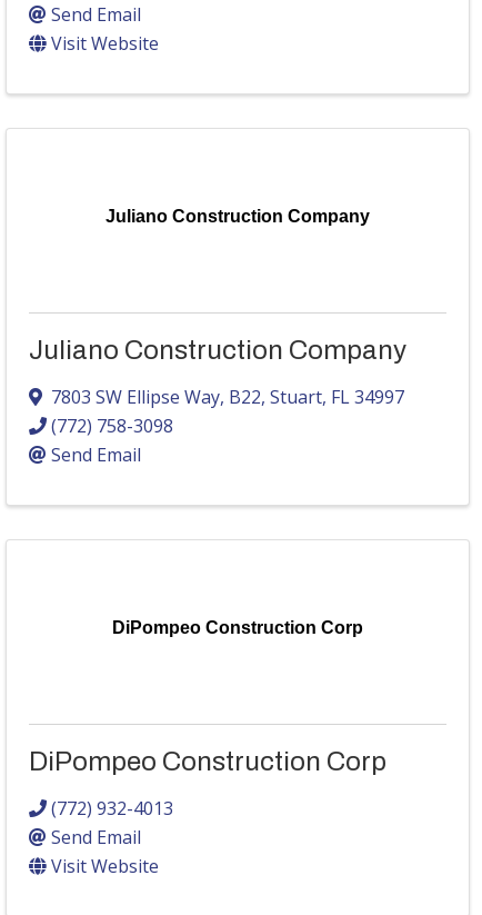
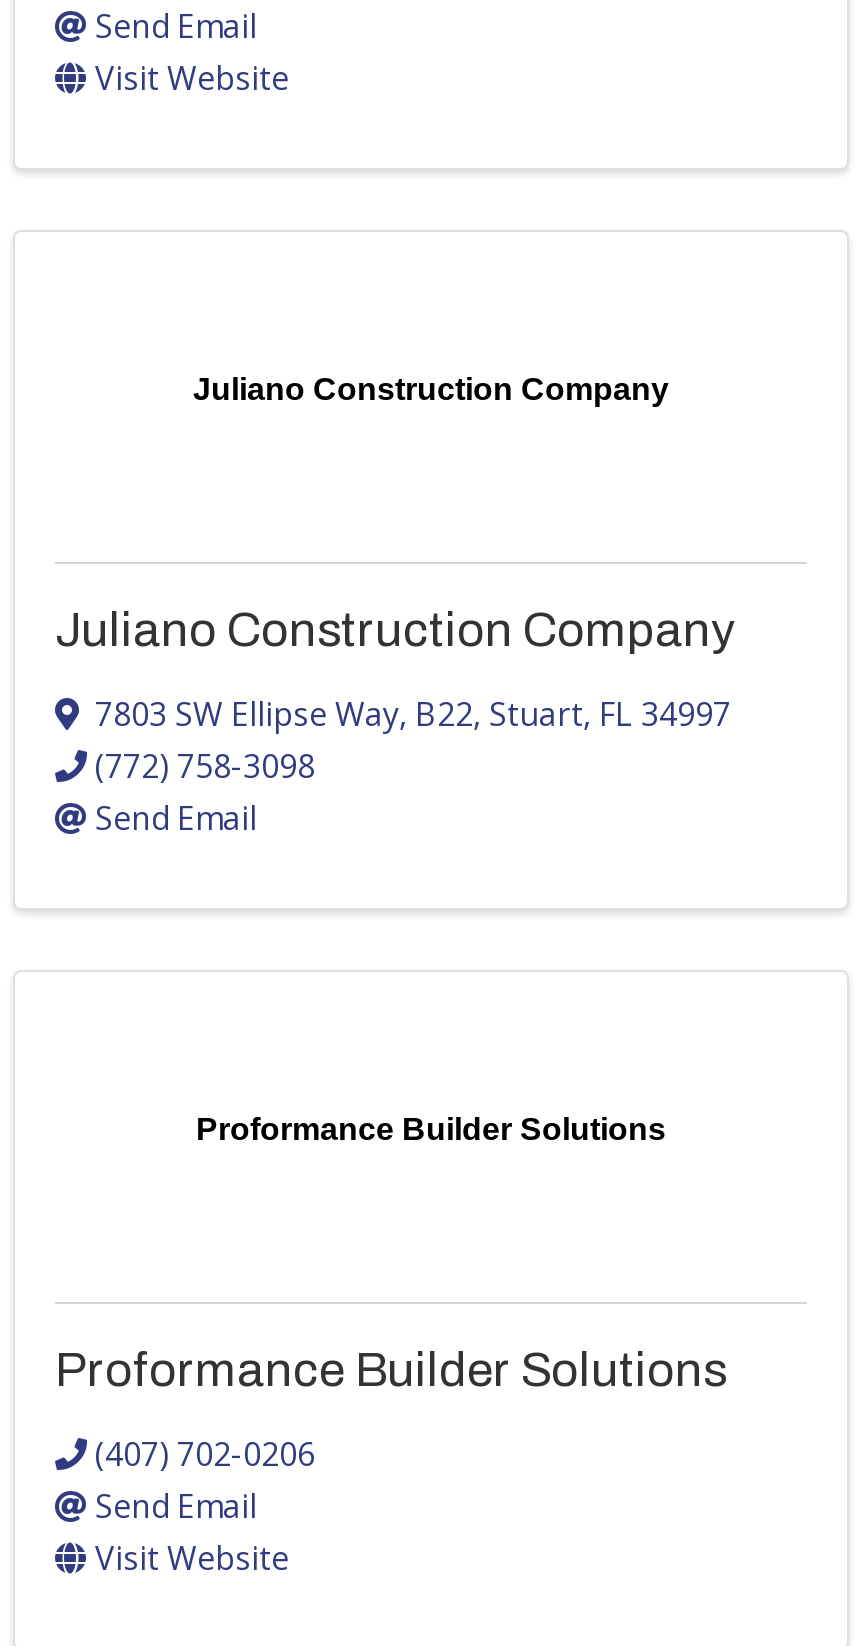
- DiPompeo Construction Corp
+ Proformance Builder Solutions

- DiPompeo Construction Corp
+ Proformance Builder Solutions

- (772) 932-4013
+ (407) 702-0206
